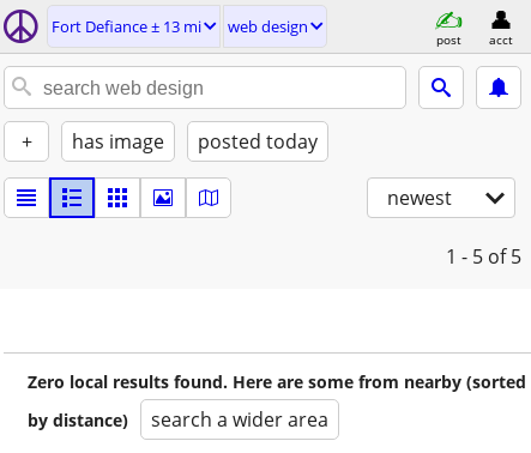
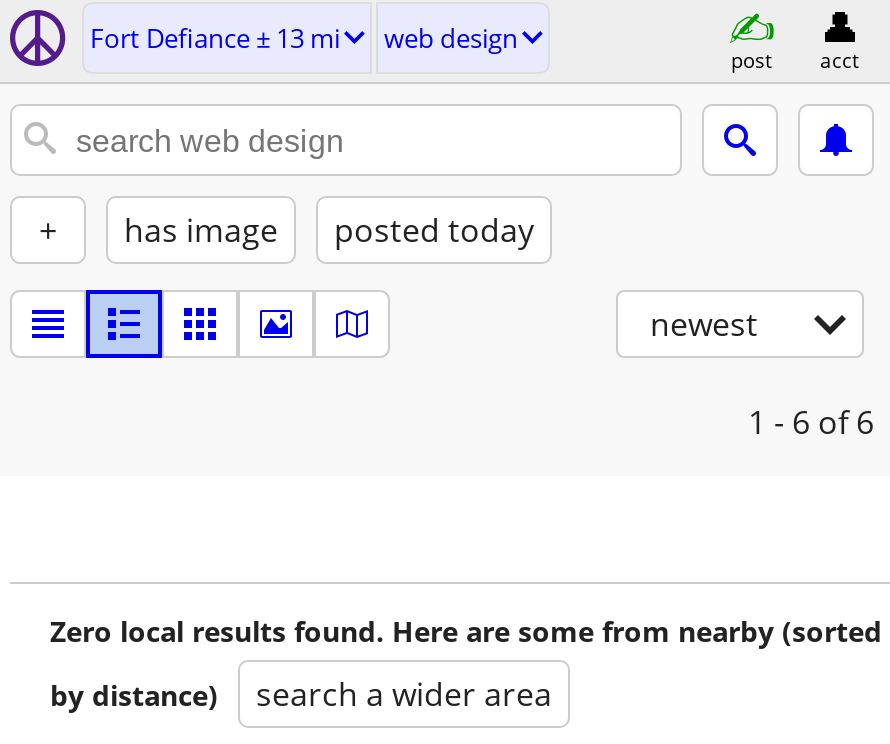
- 1 - 5 of 5
+ 1 - 6 of 6
